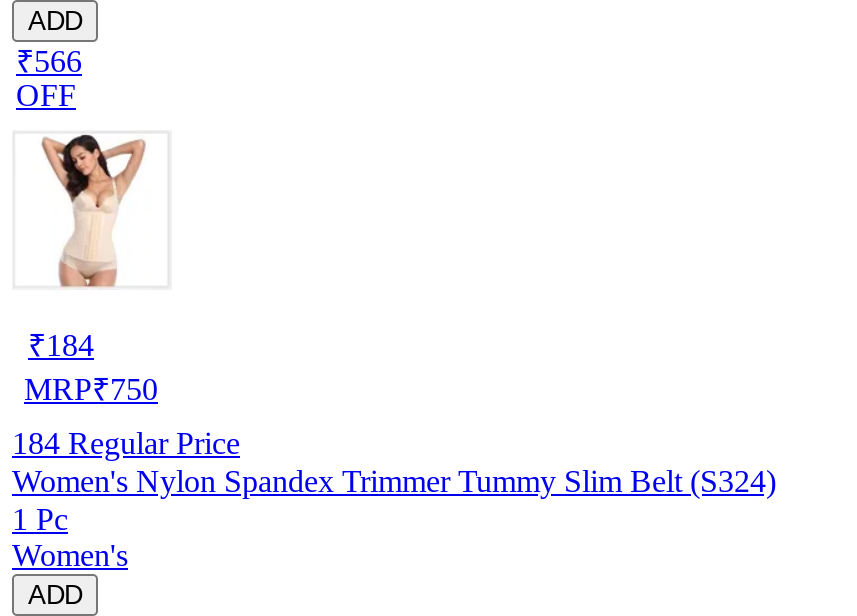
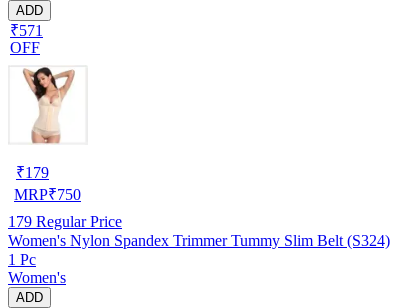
- ₹566
+ ₹571

- ₹184
+ ₹179

- 184 Regular Price
+ 179 Regular Price
